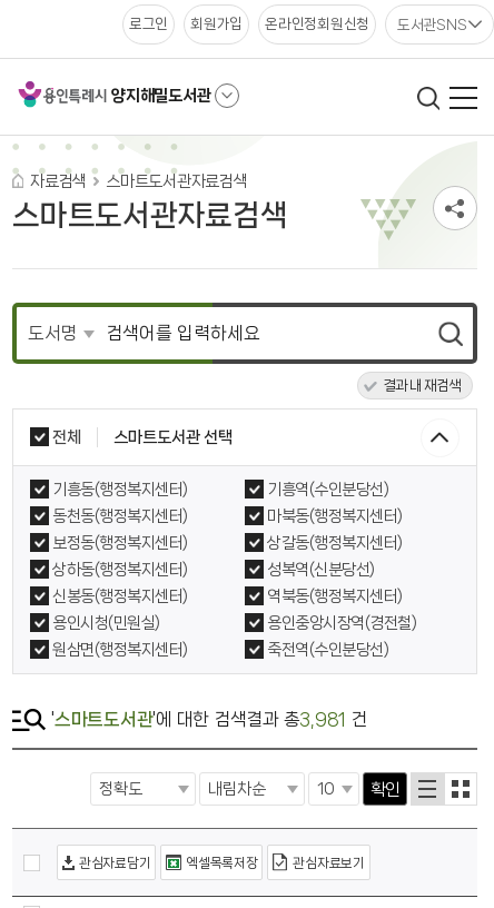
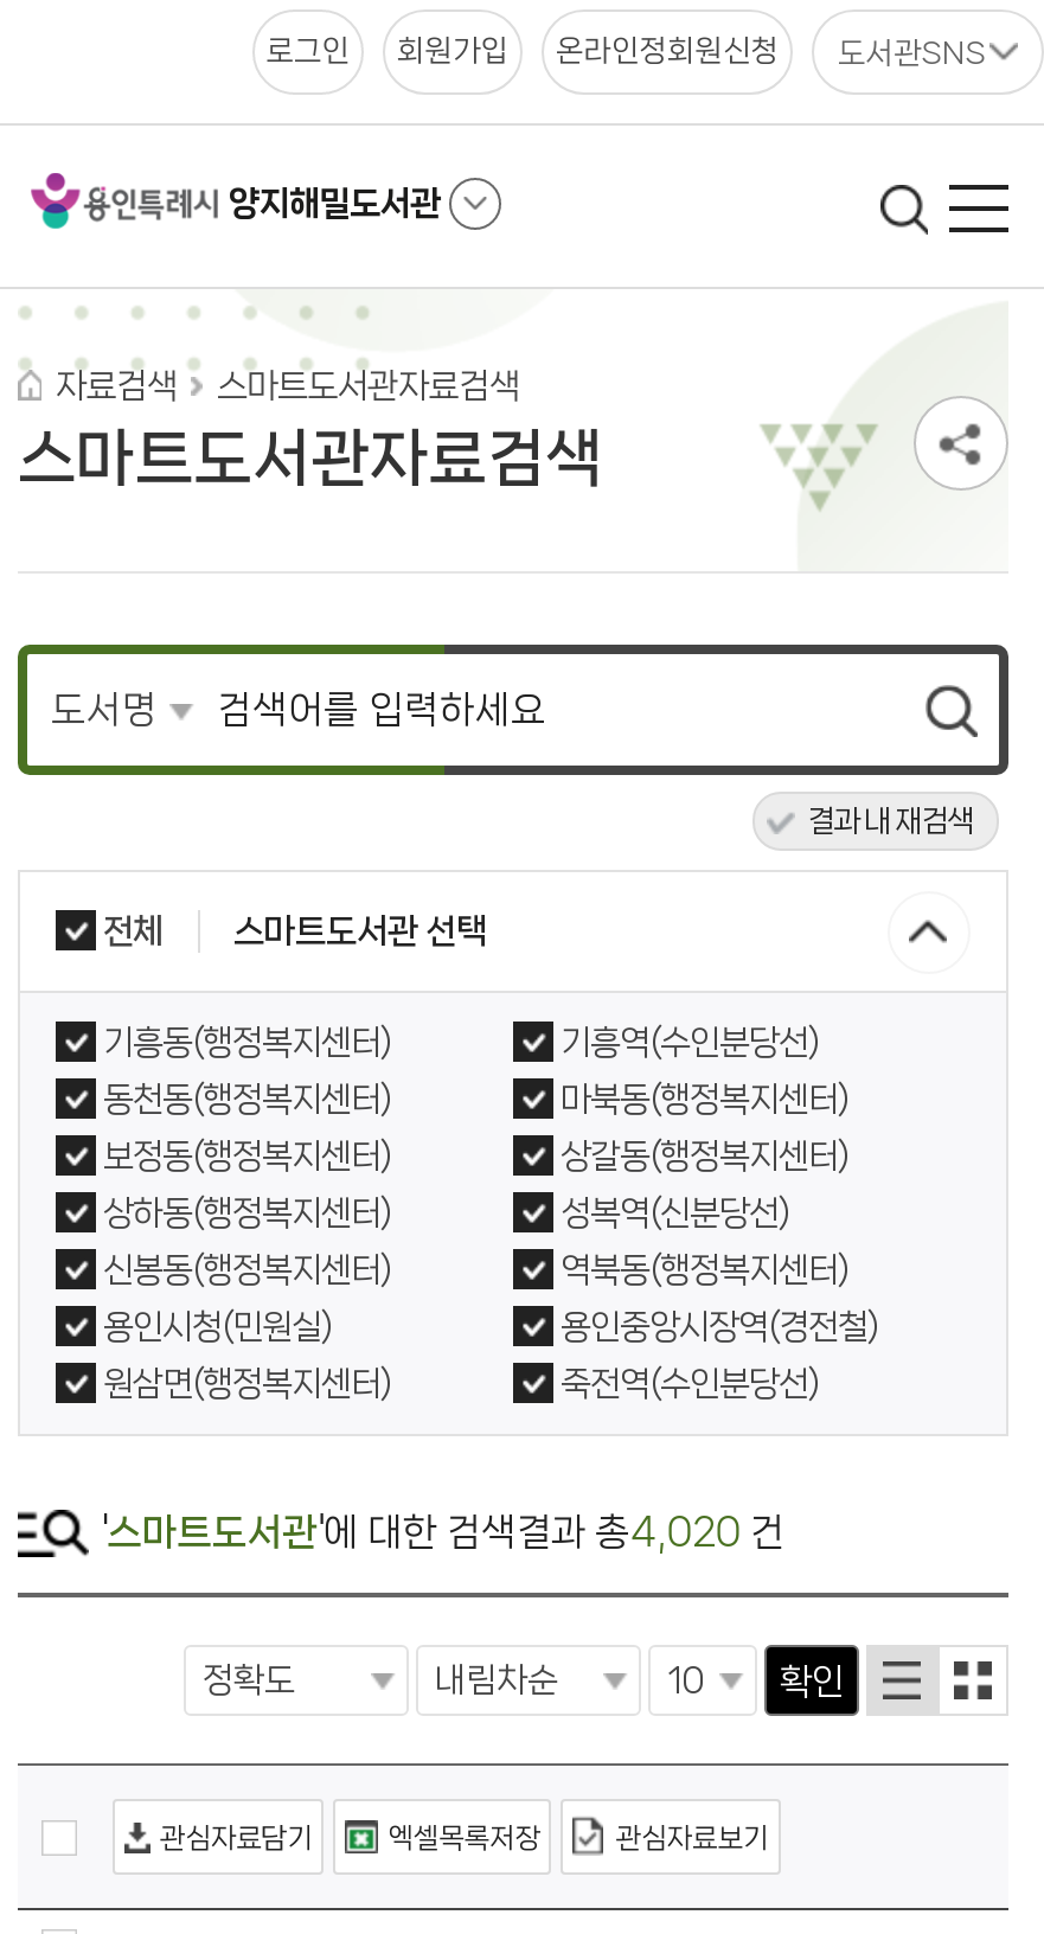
- '스마트도서관'에 대한 검색결과 총3,981 건
+ '스마트도서관'에 대한 검색결과 총4,020 건
